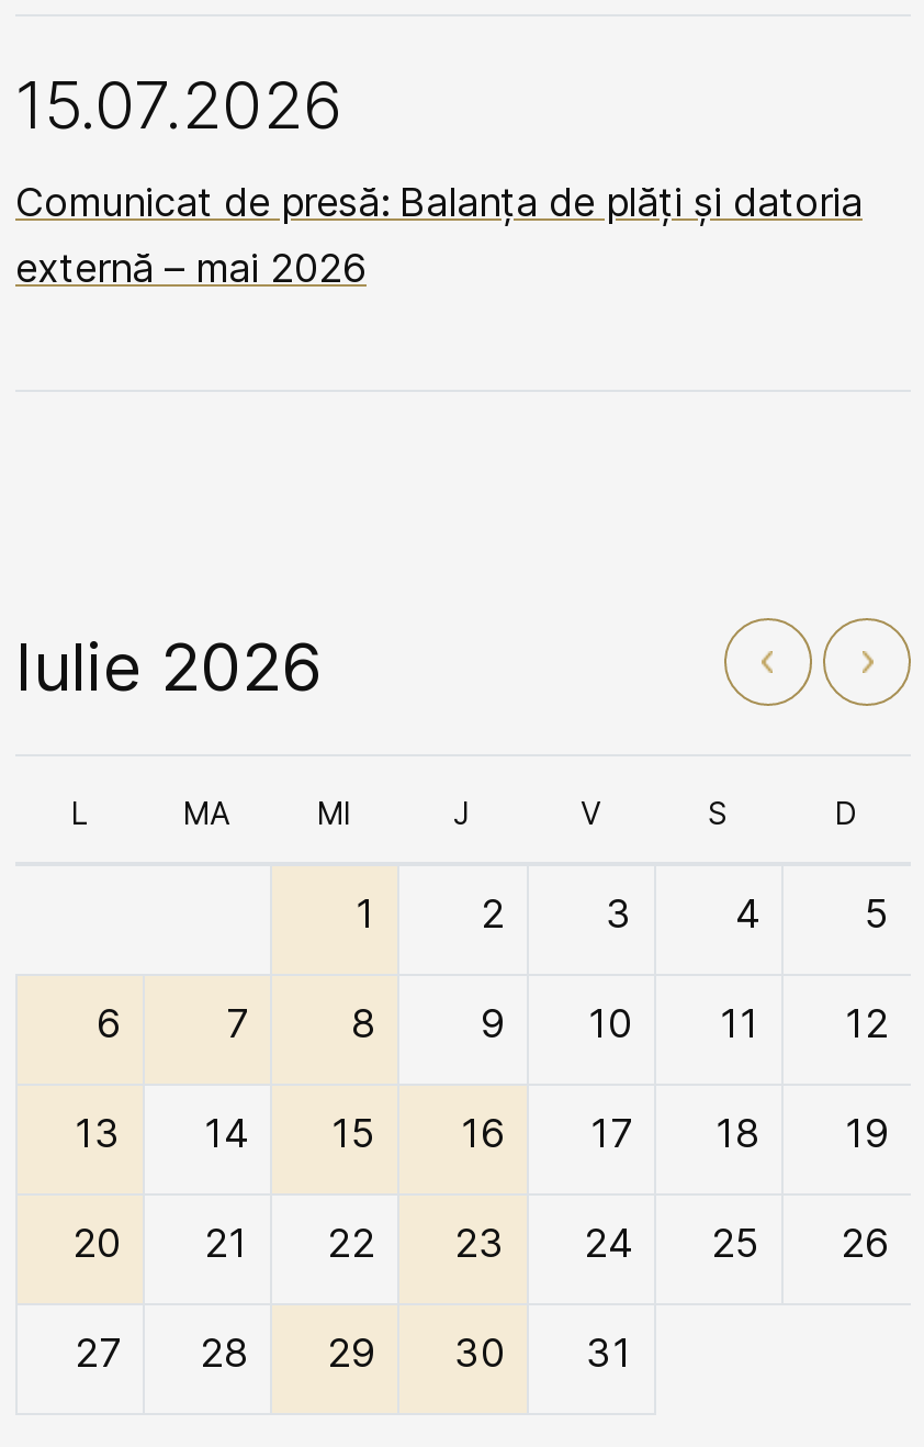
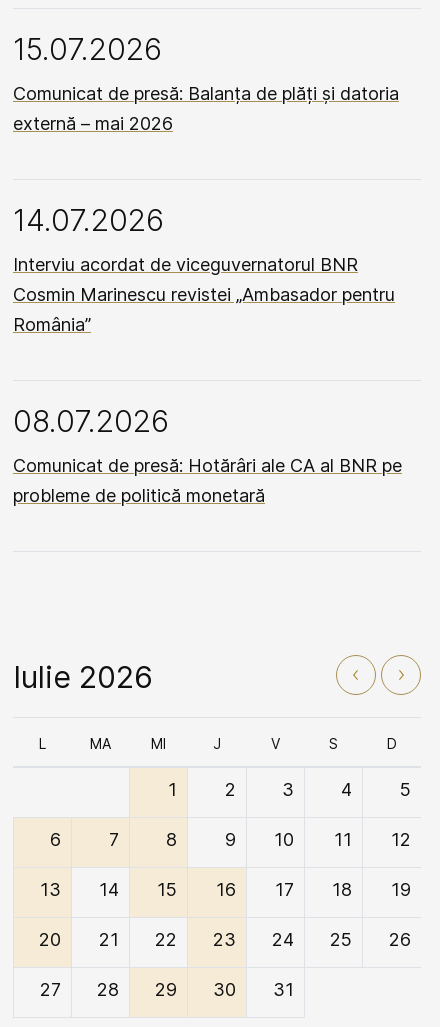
+ 14.07.2026
+ Interviu acordat de viceguvernatorul BNR
+ Cosmin Marinescu revistei „Ambasador pentru
+ România”
+ 08.07.2026
+ Comunicat de presă: Hotărâri ale CA al BNR pe
+ probleme de politică monetară
